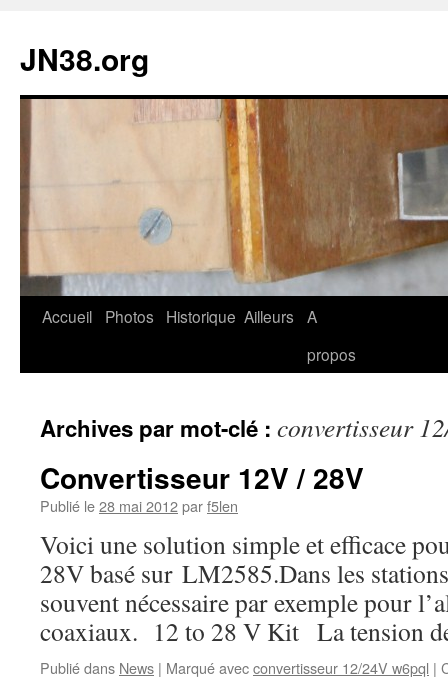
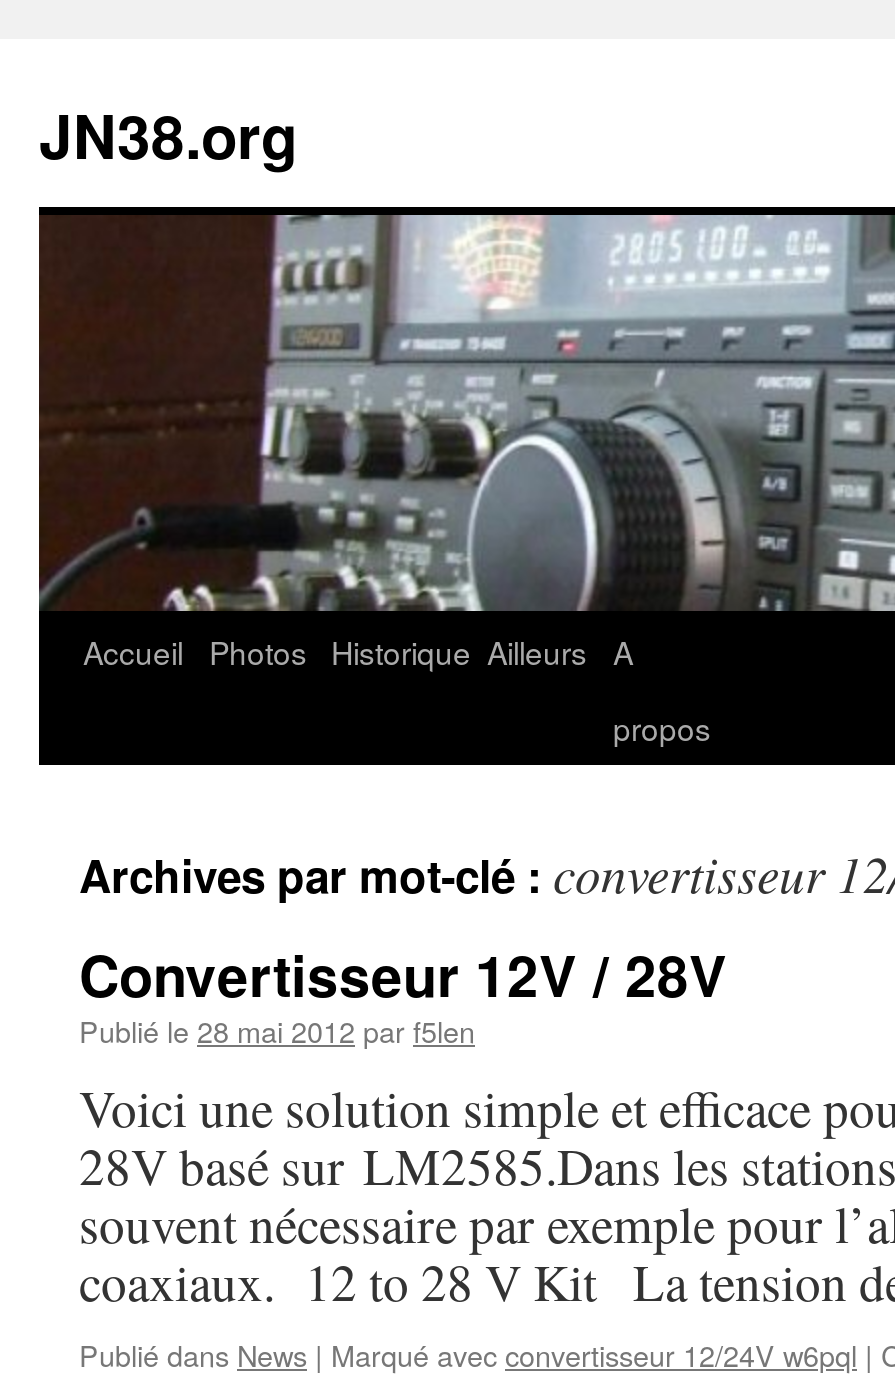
- [image]
+ [image]
